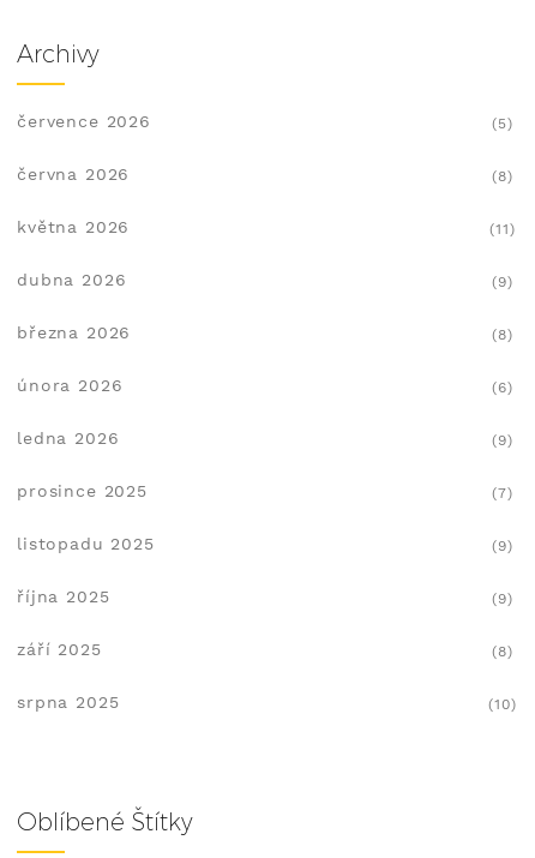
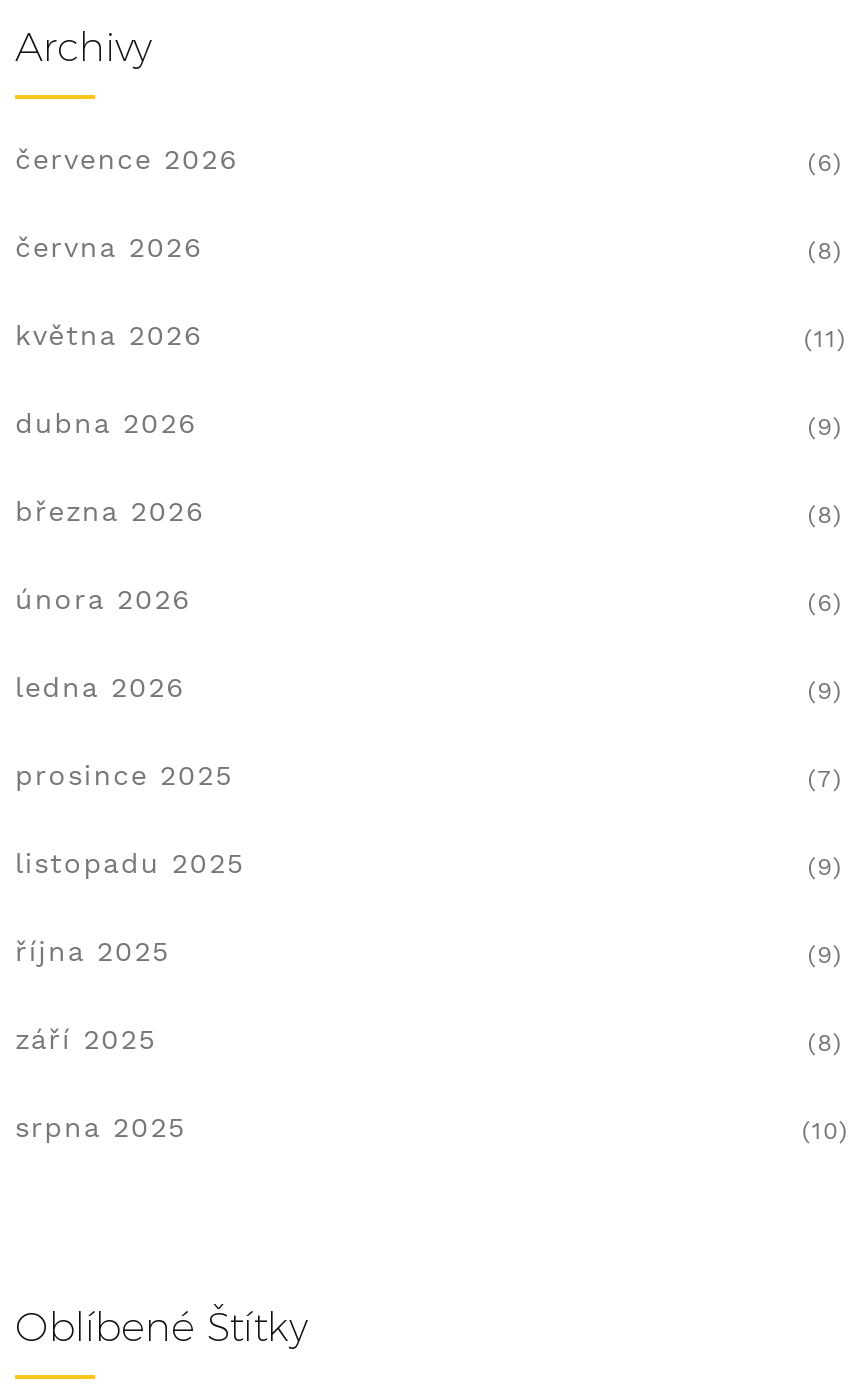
- (5)
+ (6)
